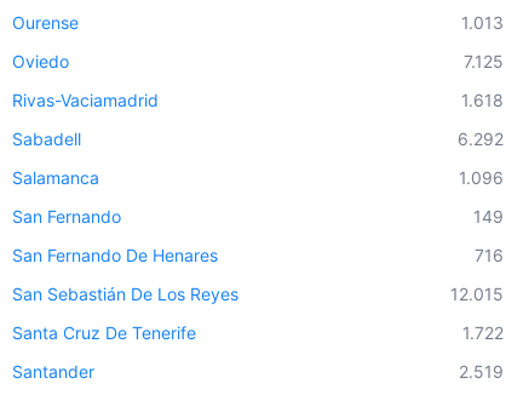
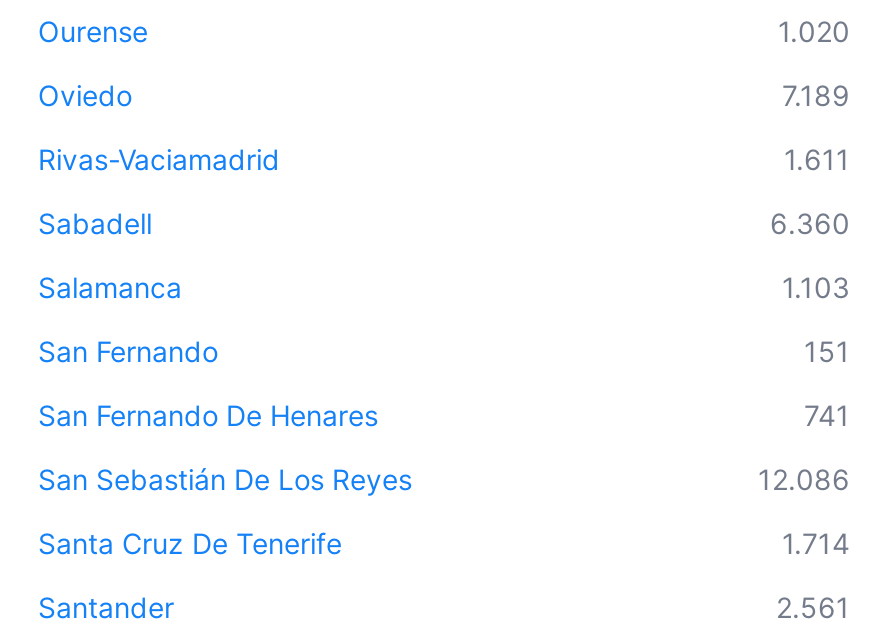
- 1.013
+ 1.020

- 7.125
+ 7.189

- 1.618
+ 1.611

- 6.292
+ 6.360

- 1.096
+ 1.103

- 149
+ 151

- 716
+ 741

- 12.015
+ 12.086

- 1.722
+ 1.714

- 2.519
+ 2.561
